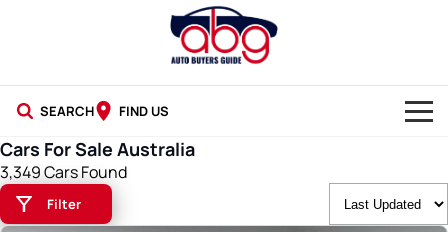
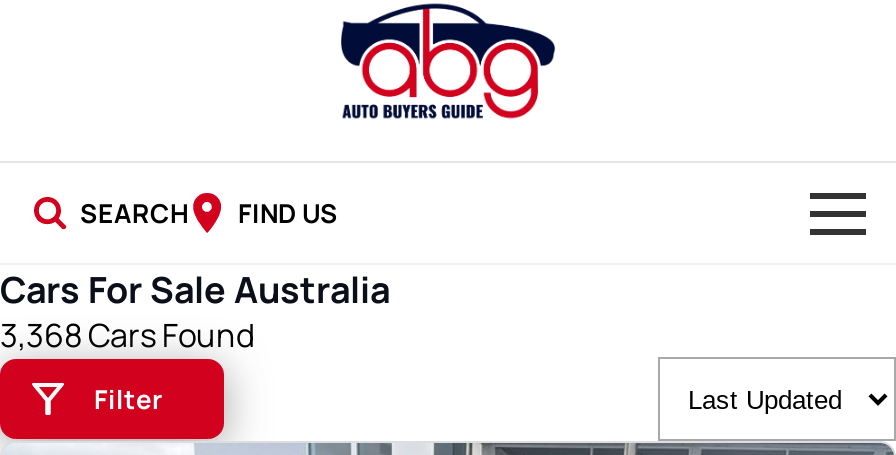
- 3,349 Cars Found
+ 3,368 Cars Found
